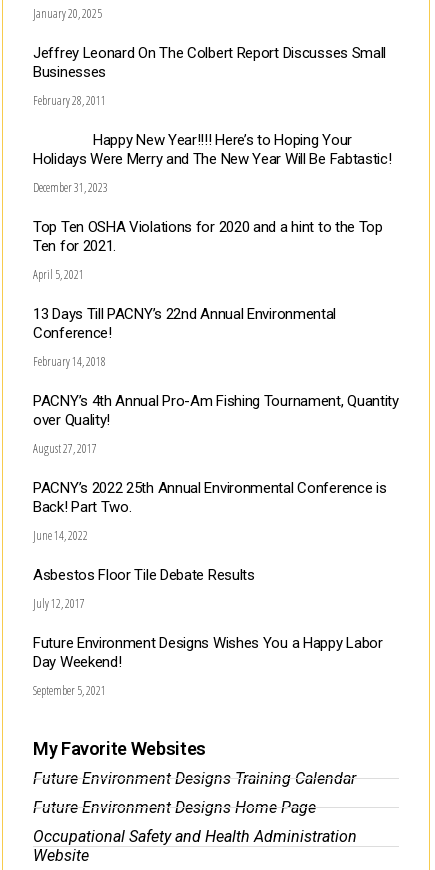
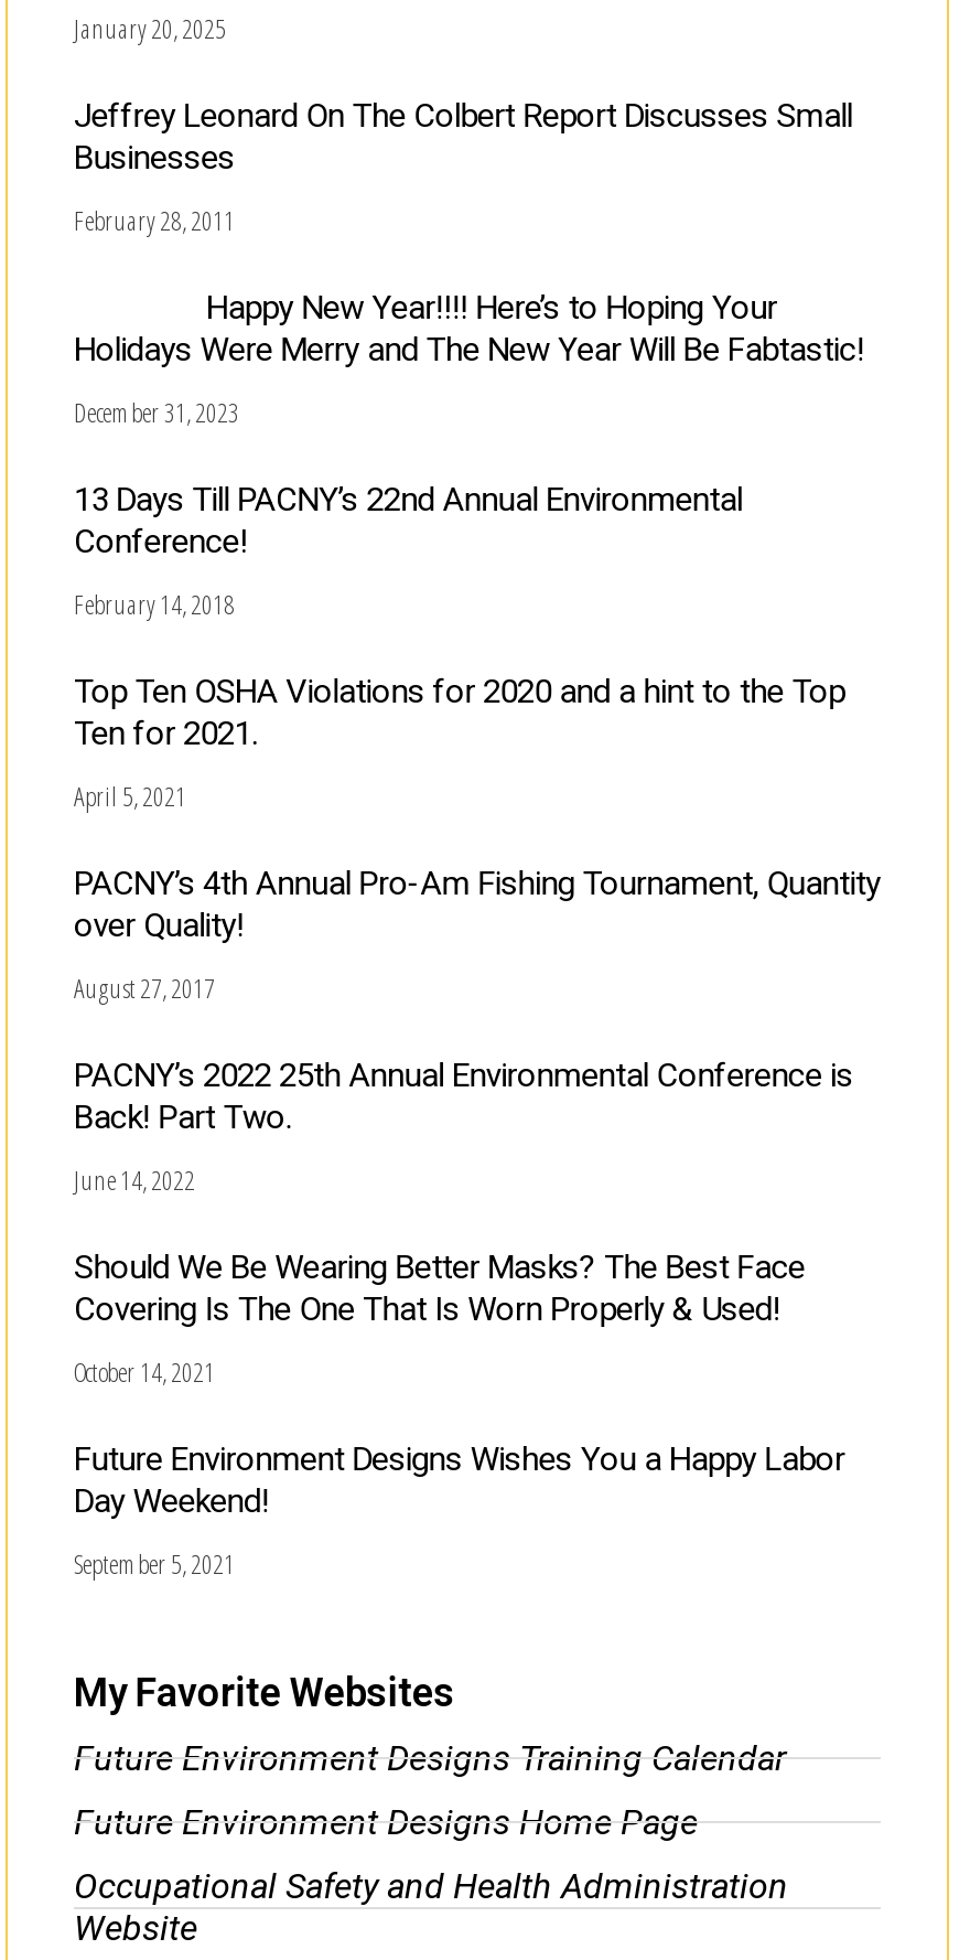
moved down: Top Ten OSHA Violations for 2020 and a hint to the Top | Ten for 2021. | April 5, 2021

moved up: 13 Days Till PACNY’s 22nd Annual Environmental | Conference! | February 14, 2018

- Asbestos Floor Tile Debate Results
+ Should We Be Wearing Better Masks? The Best Face
+ Covering Is The One That Is Worn Properly & Used!

- July 12, 2017
+ October 14, 2021
